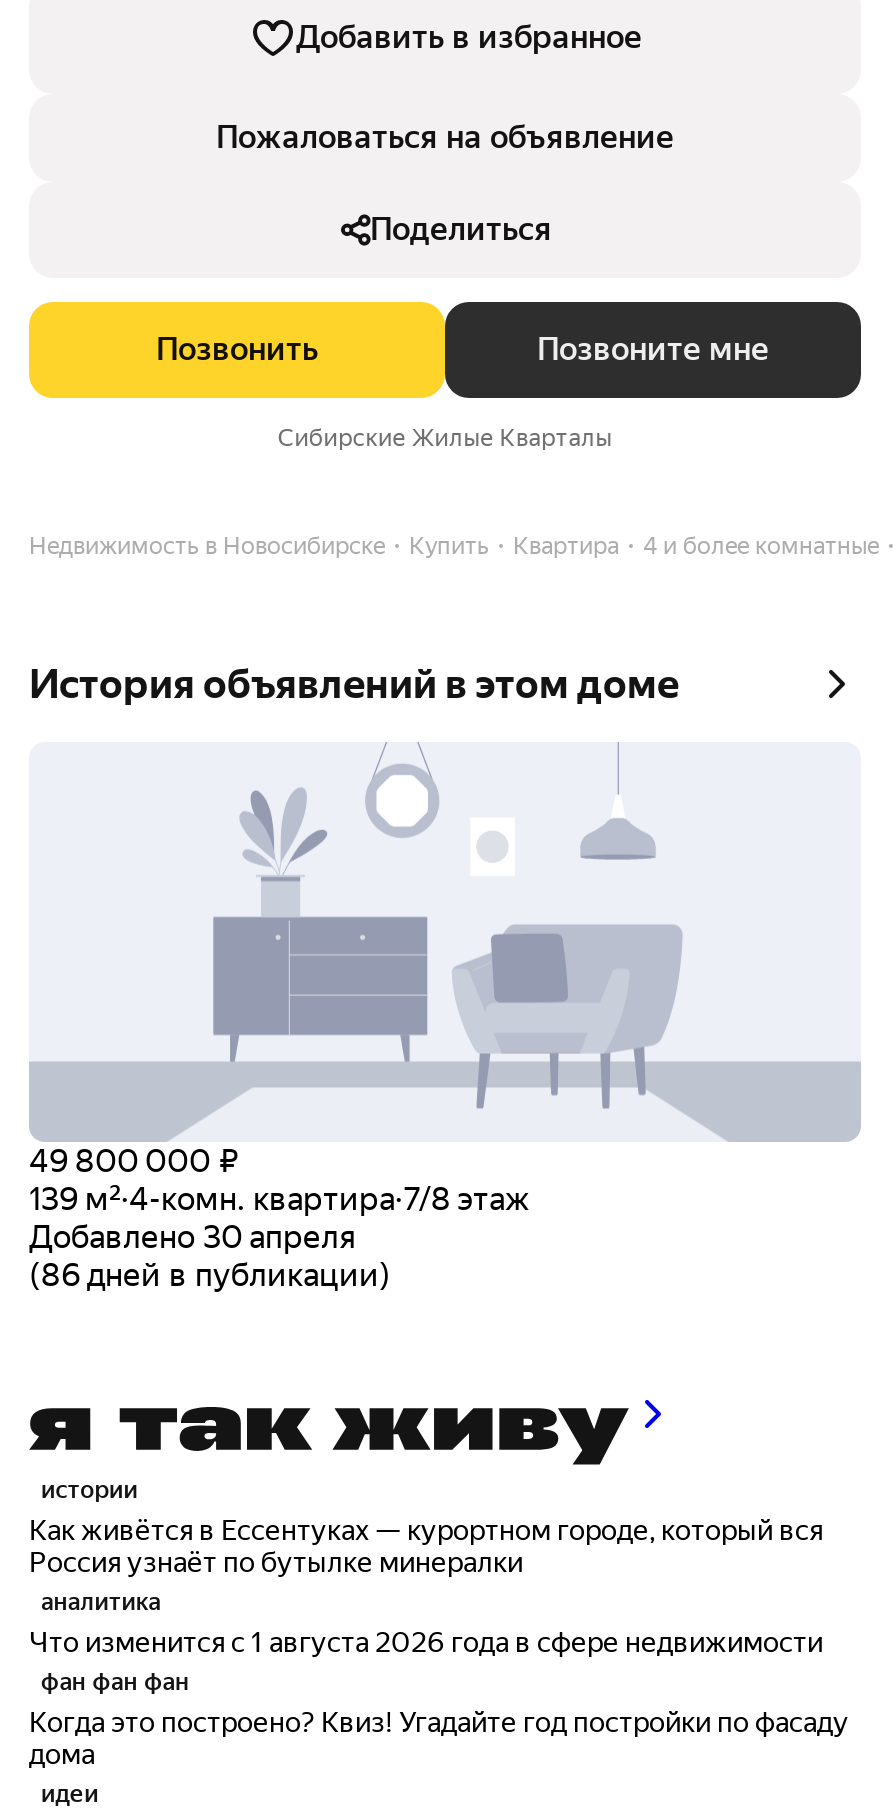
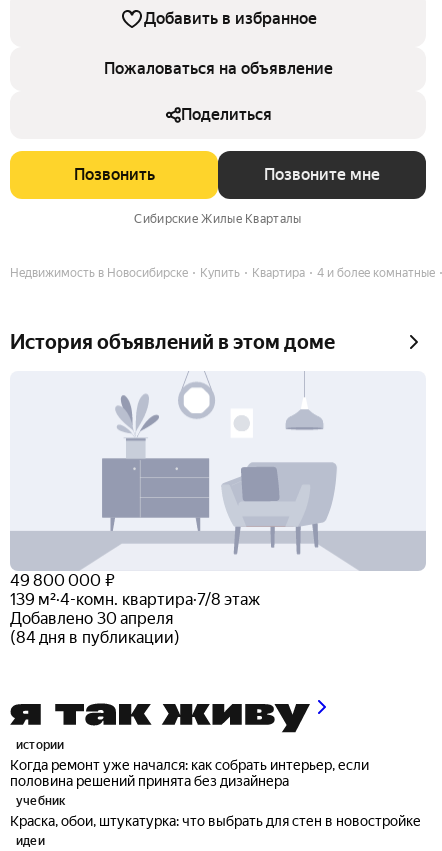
- (86 дней в публикации)
+ (84 дня в публикации)

- Как живётся в Ессентуках — курортном городе, который вся
- Россия узнаёт по бутылке минералки
- аналитика
- Что изменится с 1 августа 2026 года в сфере недвижимости
- фан фан фан
- Когда это построено? Квиз! Угадайте год постройки по фасаду
- дома
+ Когда ремонт уже начался: как собрать интерьер, если
+ половина решений принята без дизайнера
+ учебник
+ Краска, обои, штукатурка: что выбрать для стен в новостройке
